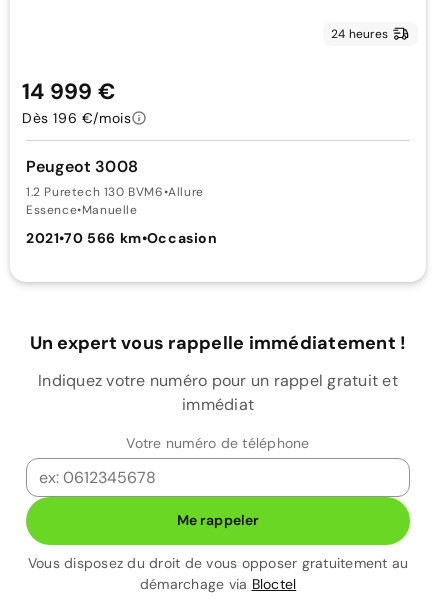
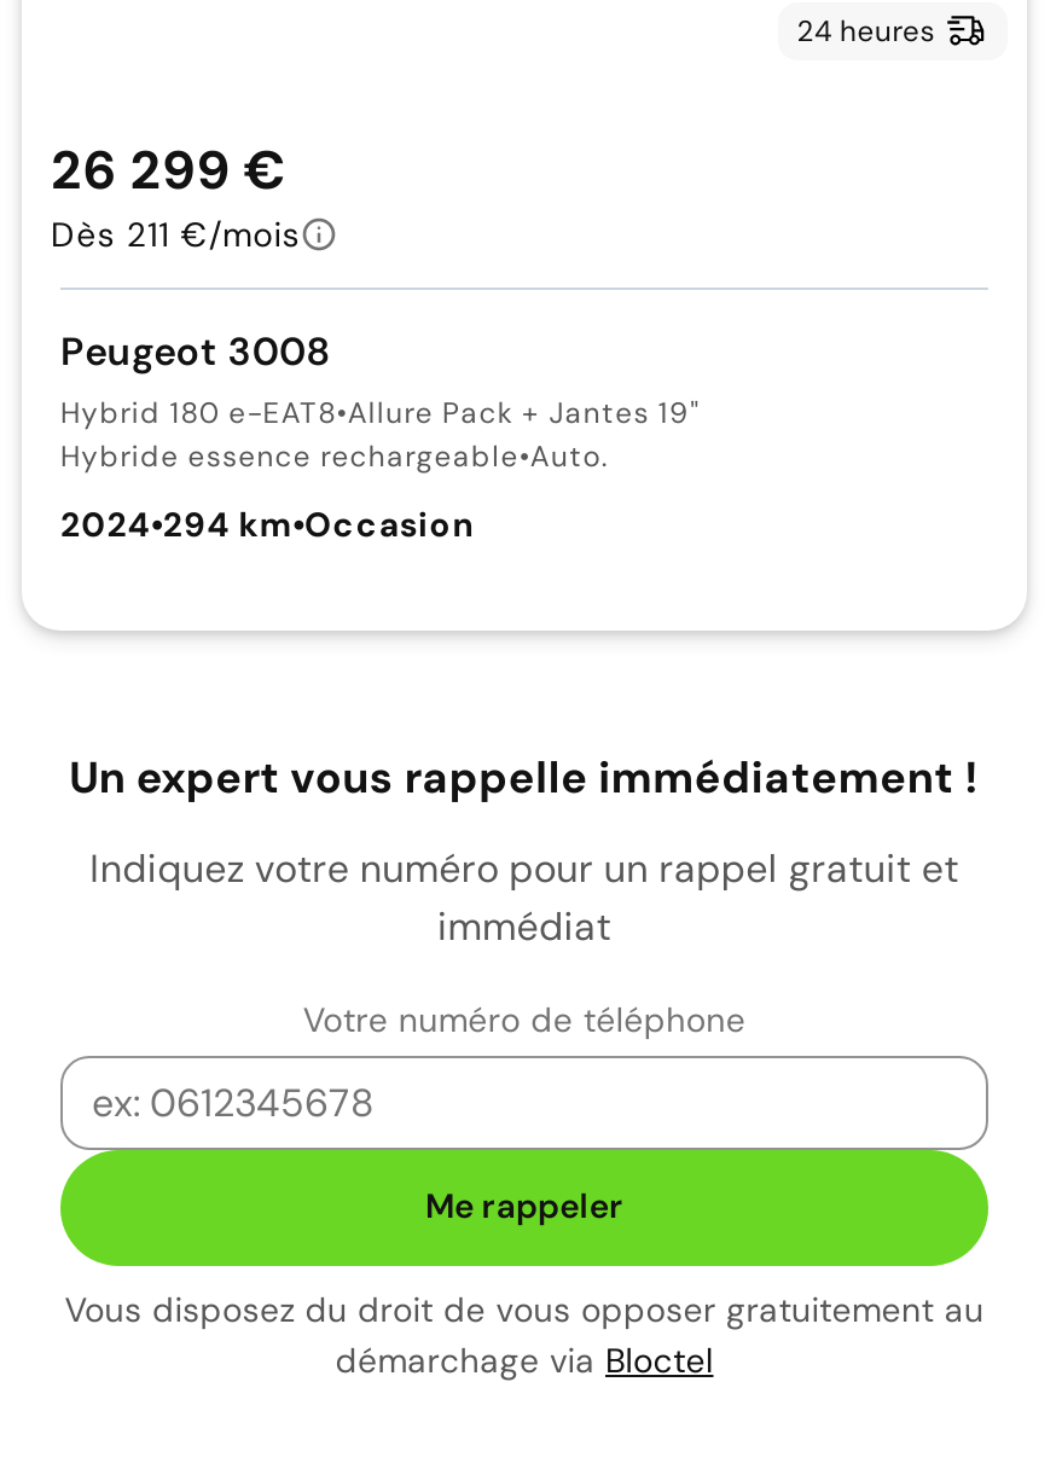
- 14 999 €
- Dès 196 €/mois
+ 26 299 €
+ Dès 211 €/mois

- 1.2 Puretech 130 BVM6•Allure
- Essence•Manuelle
+ Hybrid 180 e-EAT8•Allure Pack + Jantes 19"
+ Hybride essence rechargeable•Auto.

- 2021•70 566 km•Occasion
+ 2024•294 km•Occasion
